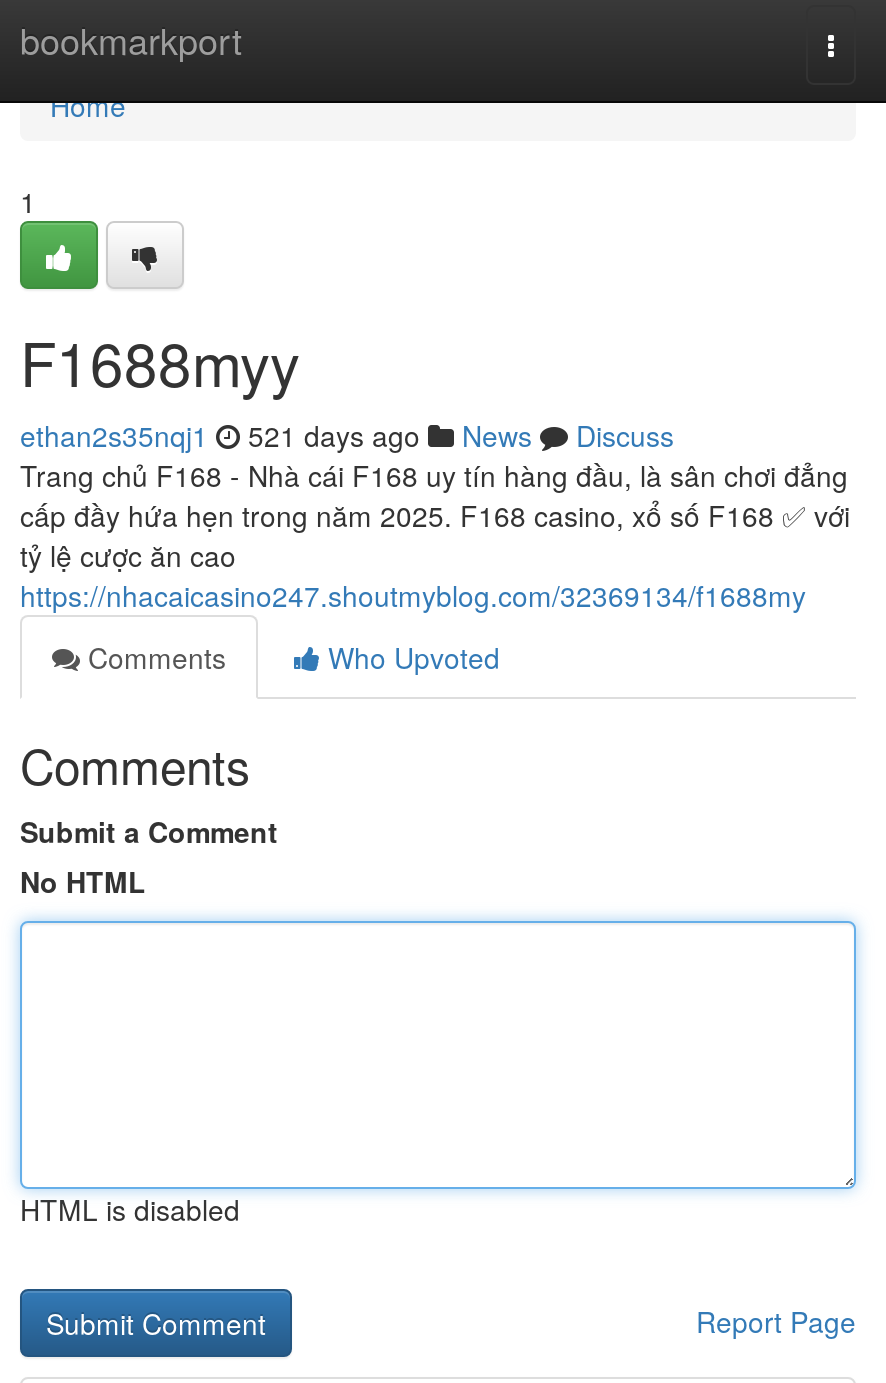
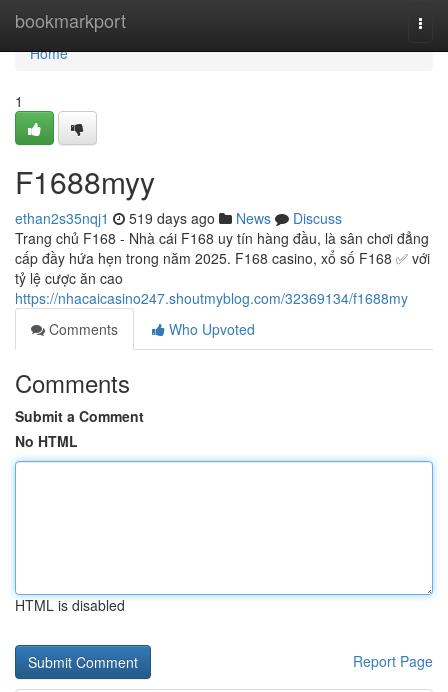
- ethan2s35nqj1 521 days ago News Discuss
+ ethan2s35nqj1 519 days ago News Discuss
